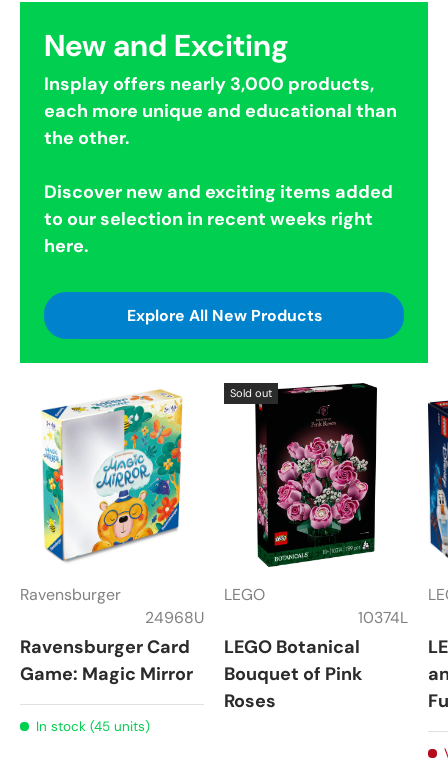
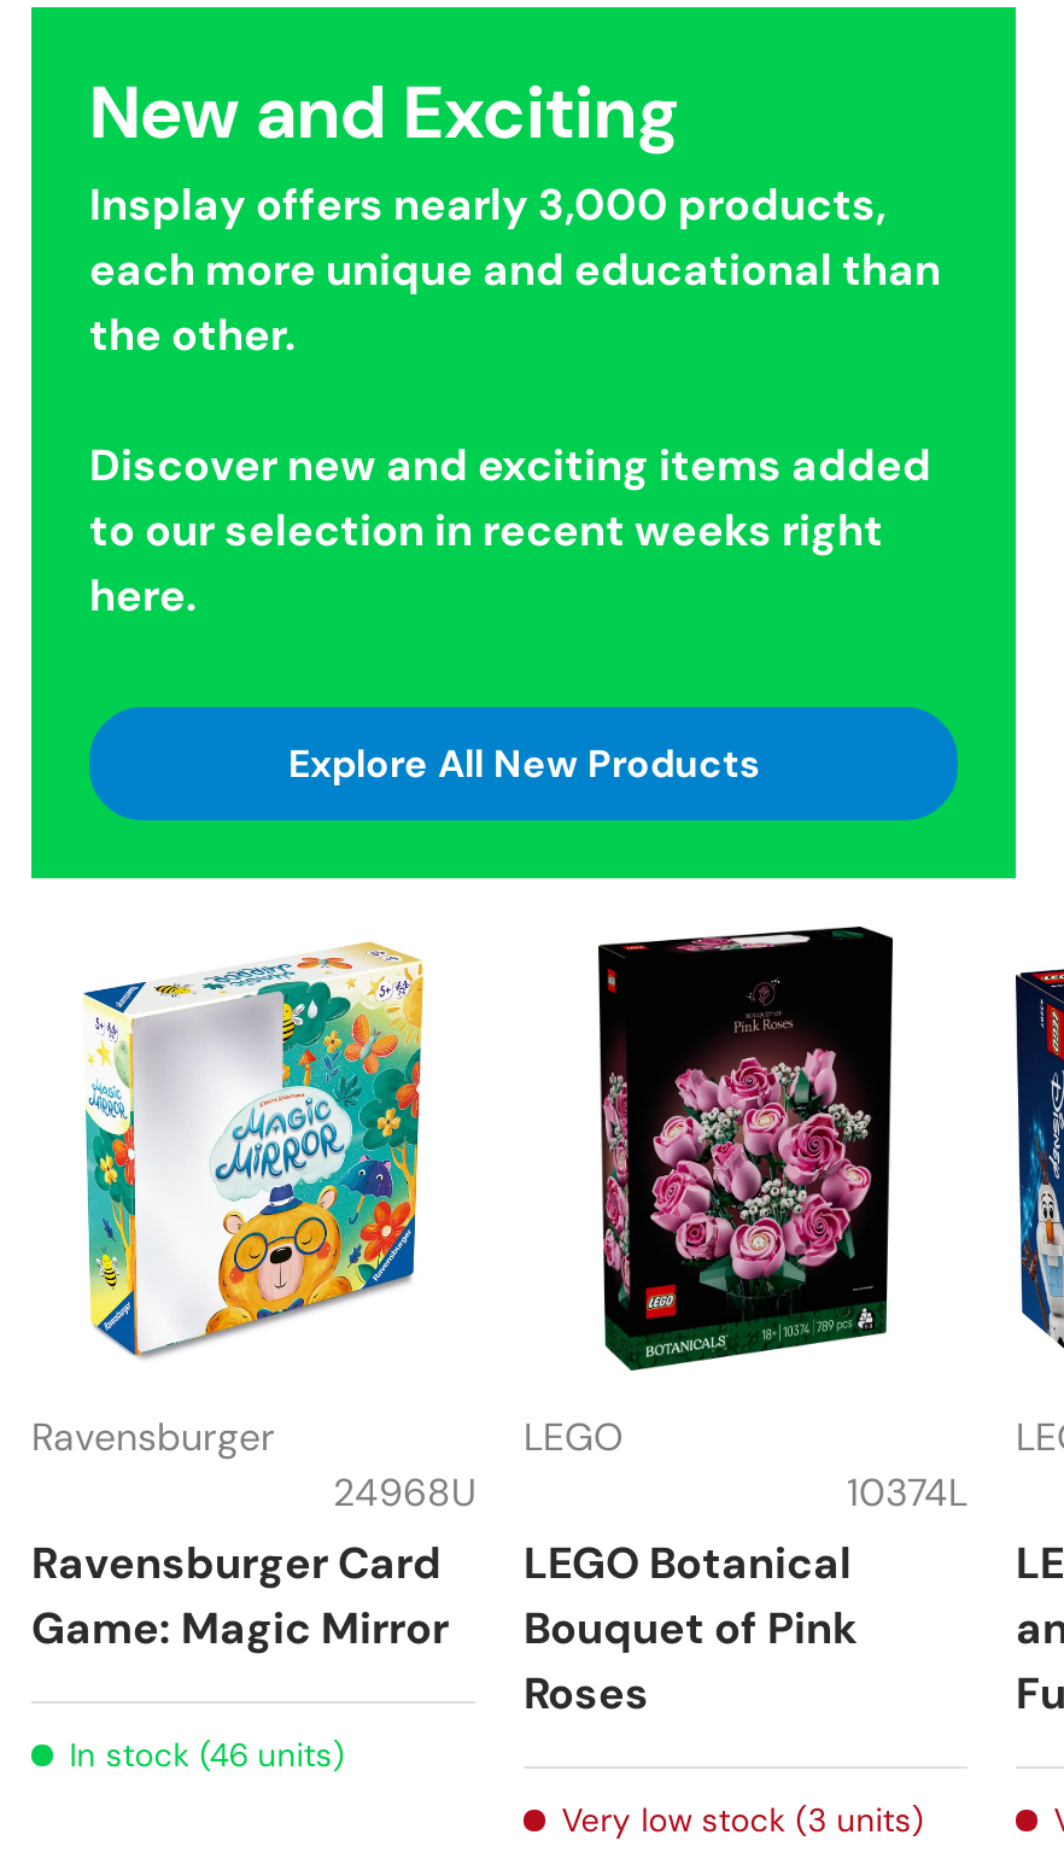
- Sold out

- In stock (45 units)
+ In stock (46 units)

+ Very low stock (3 units)
